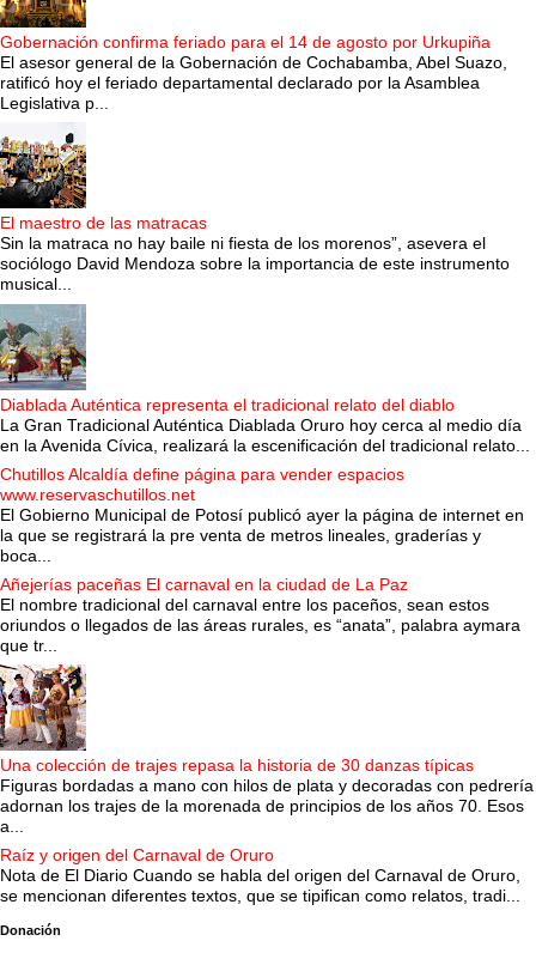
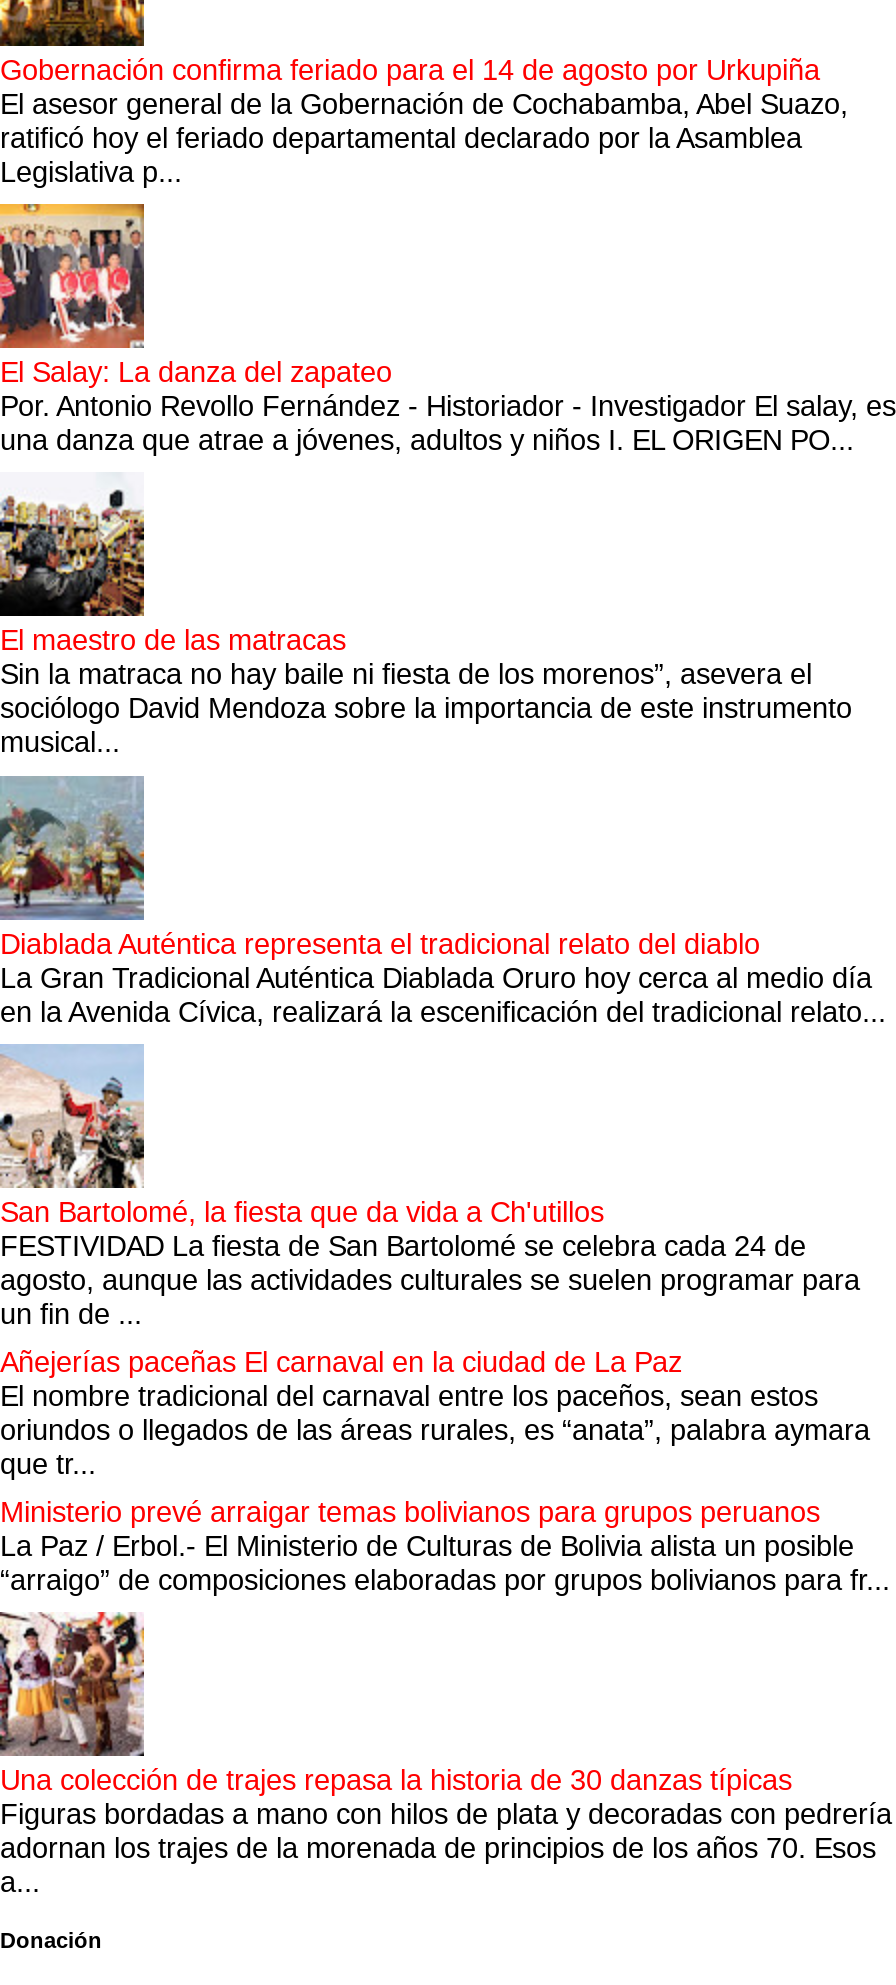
+ [image]
+ El Salay: La danza del zapateo
+ Por. Antonio Revollo Fernández - Historiador - Investigador El salay, es
+ una danza que atrae a jóvenes, adultos y niños I. EL ORIGEN PO...

- Chutillos Alcaldía define página para vender espacios
- www.reservaschutillos.net
- El Gobierno Municipal de Potosí publicó ayer la página de internet en
- la que se registrará la pre venta de metros lineales, graderías y
- boca...
+ San Bartolomé, la fiesta que da vida a Ch'utillos
+ FESTIVIDAD La fiesta de San Bartolomé se celebra cada 24 de
+ agosto, aunque las actividades culturales se suelen programar para
+ un fin de ...

+ Ministerio prevé arraigar temas bolivianos para grupos peruanos
+ La Paz / Erbol.- El Ministerio de Culturas de Bolivia alista un posible
+ “arraigo” de composiciones elaboradas por grupos bolivianos para fr...

moved down: [image] | Una colección de trajes repasa la historia de 30 danzas típicas | Figuras bordadas a mano con hilos de plata y decoradas con pedrería | adornan los trajes de la morenada de principios de los años 70. Esos | a...

- Raíz y origen del Carnaval de Oruro
- Nota de El Diario Cuando se habla del origen del Carnaval de Oruro,
- se mencionan diferentes textos, que se tipifican como relatos, tradi...
